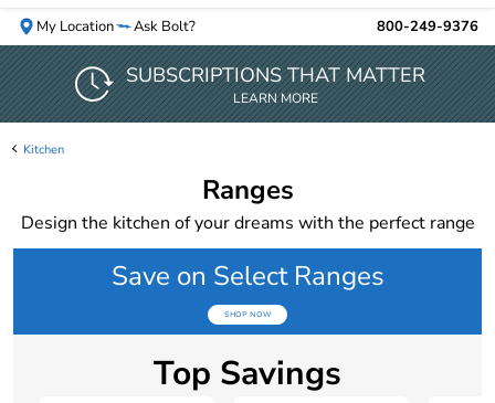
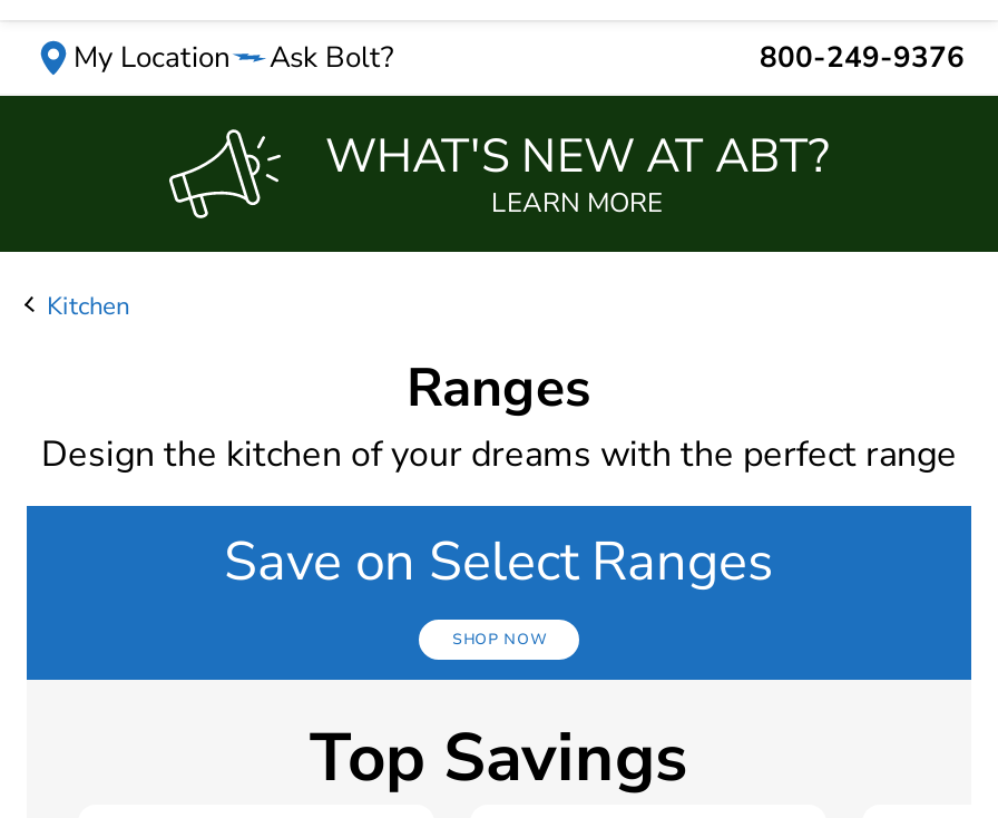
- SUBSCRIPTIONS THAT MATTER
+ WHAT'S NEW AT ABT?
